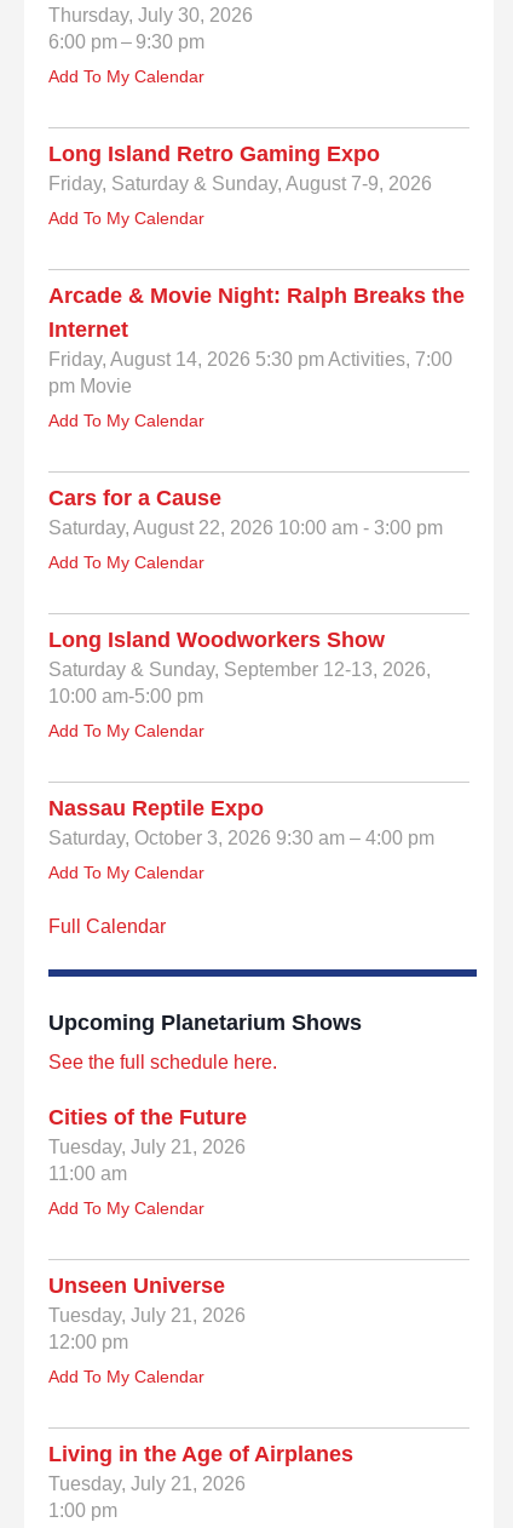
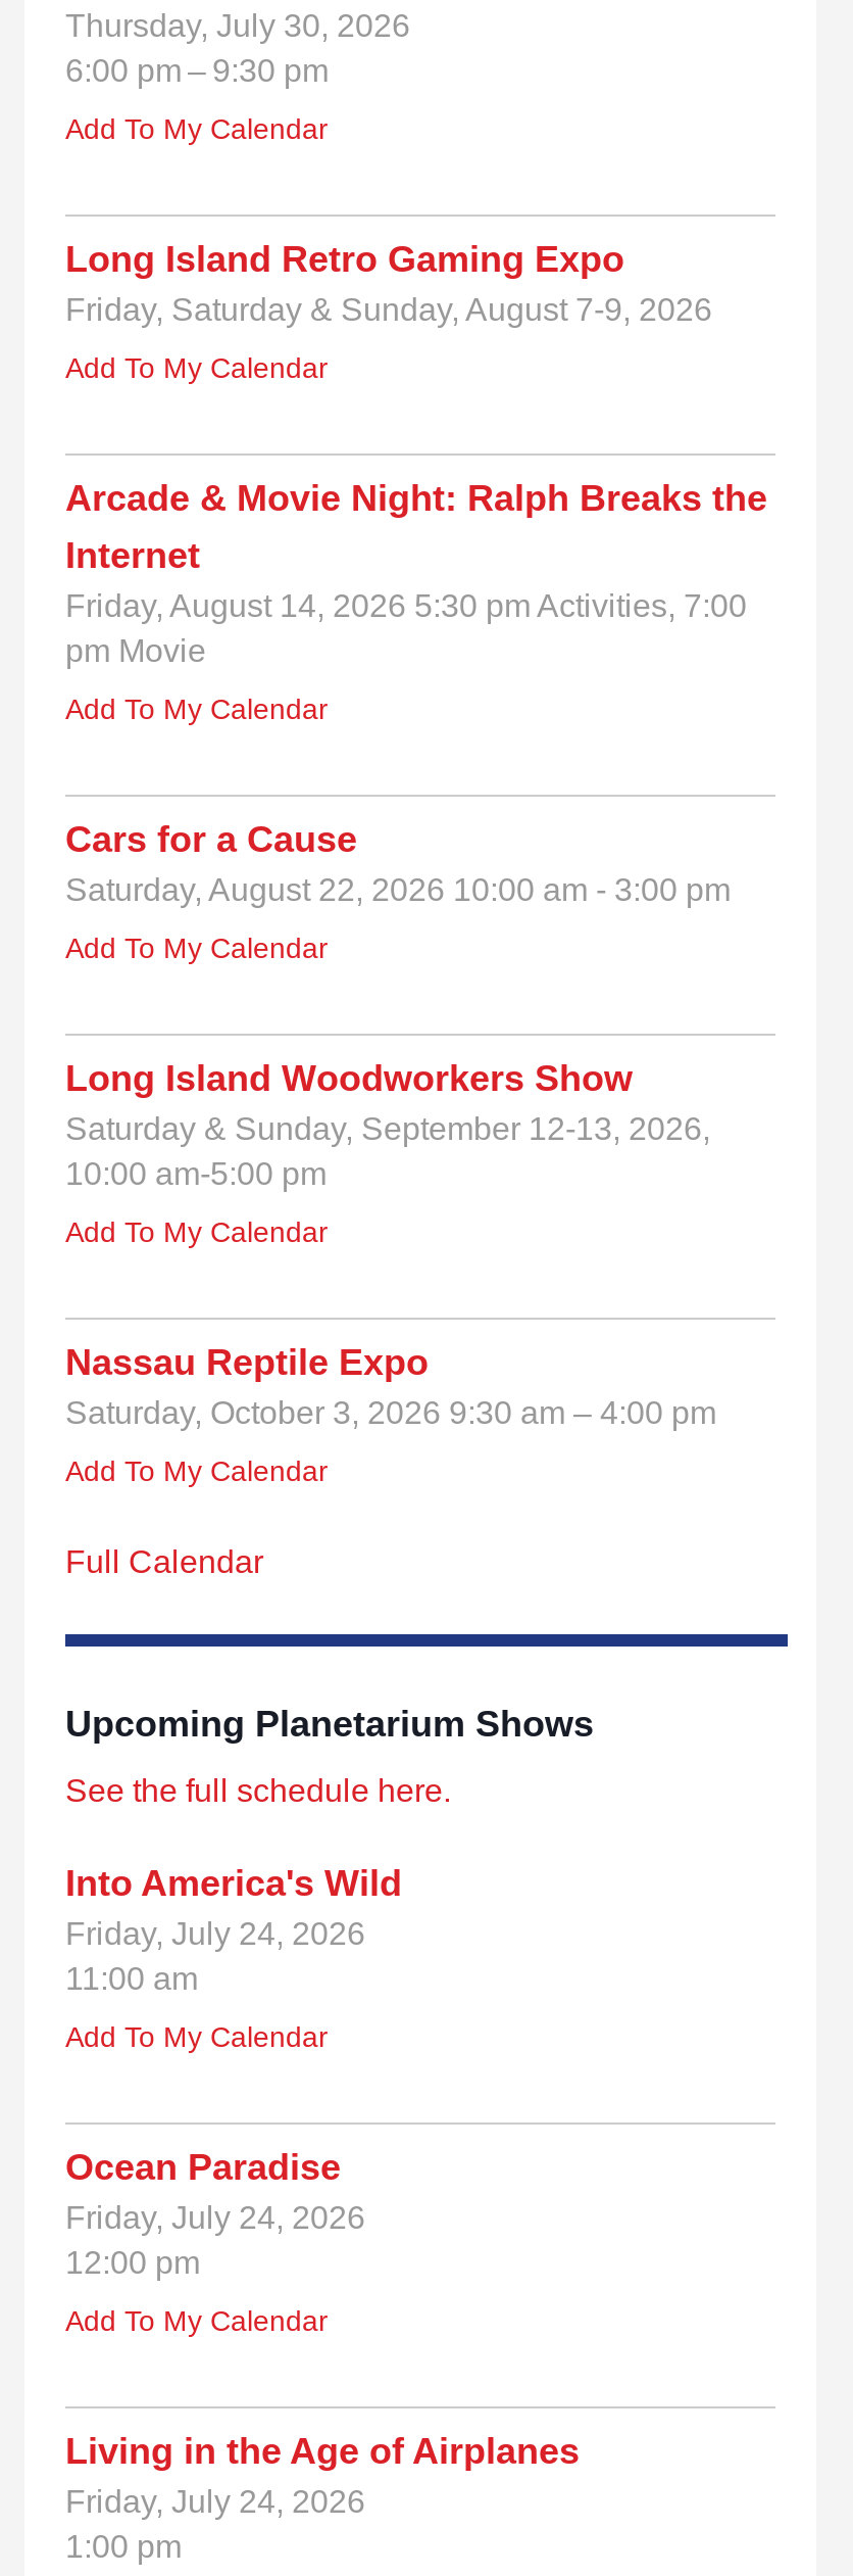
- Cities of the Future
- Tuesday, July 21, 2026
+ Into America's Wild
+ Friday, July 24, 2026

- Unseen Universe
- Tuesday, July 21, 2026
+ Ocean Paradise
+ Friday, July 24, 2026

- Tuesday, July 21, 2026
+ Friday, July 24, 2026
